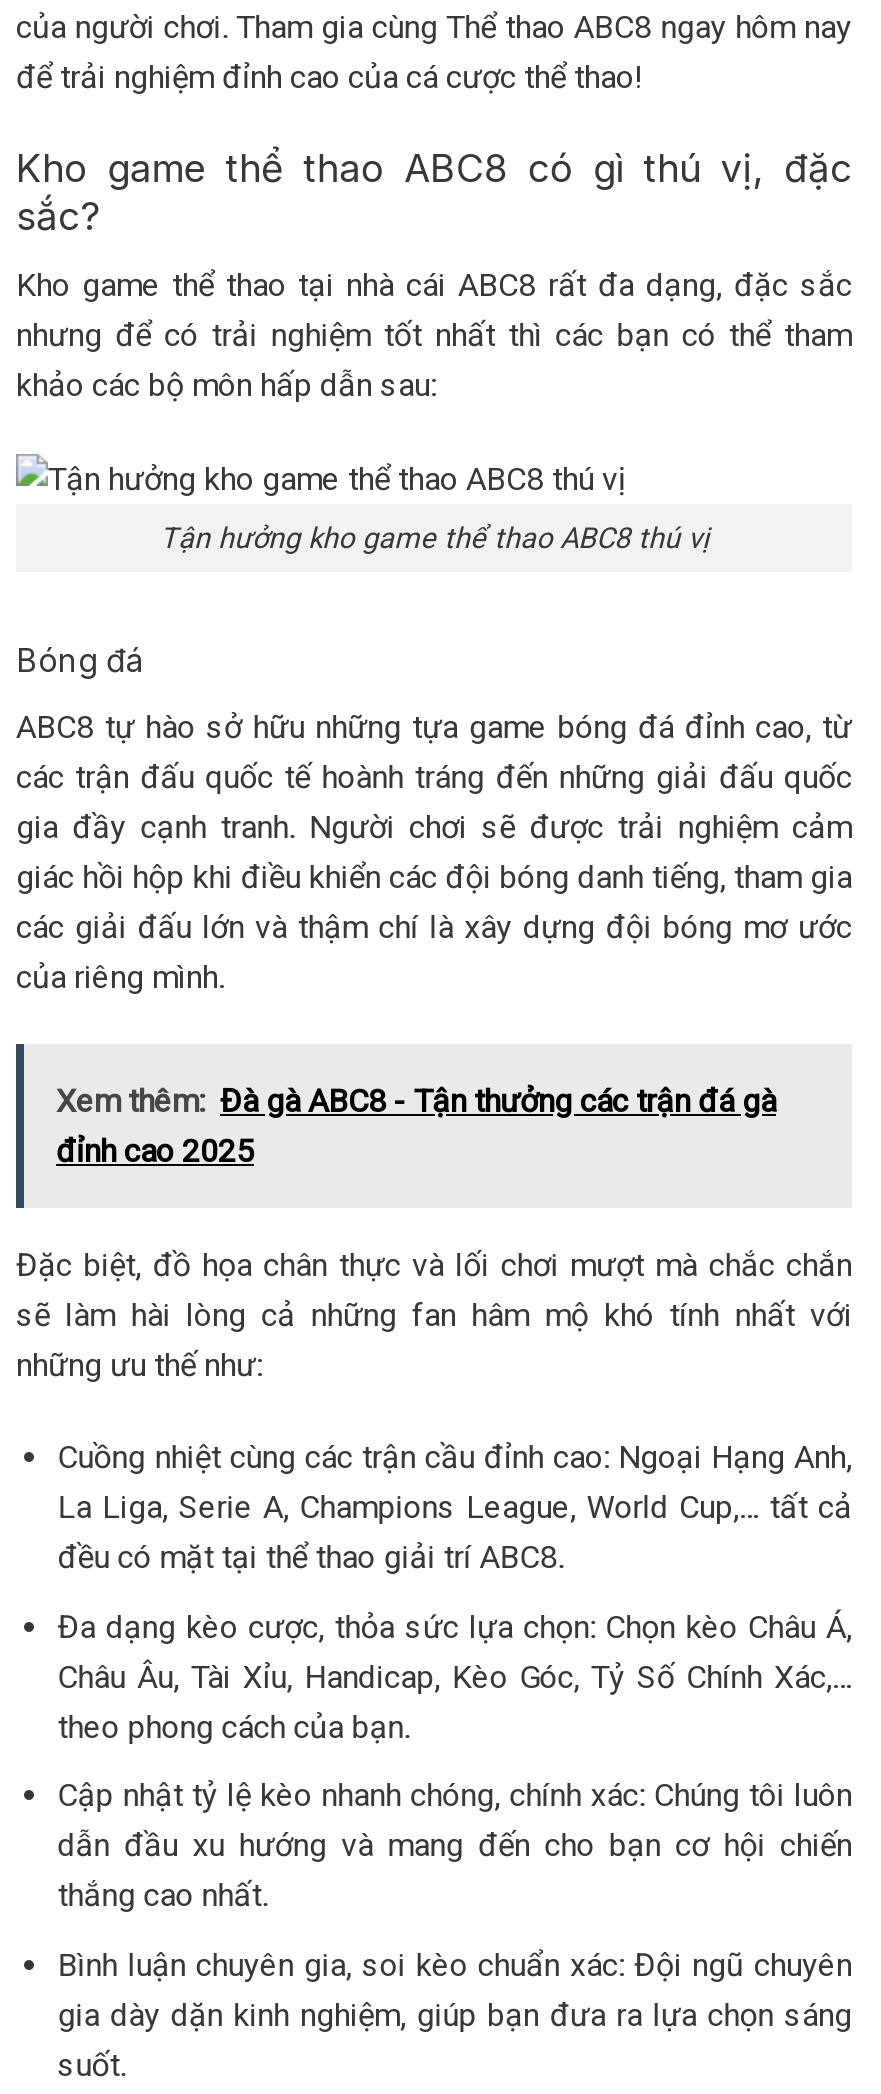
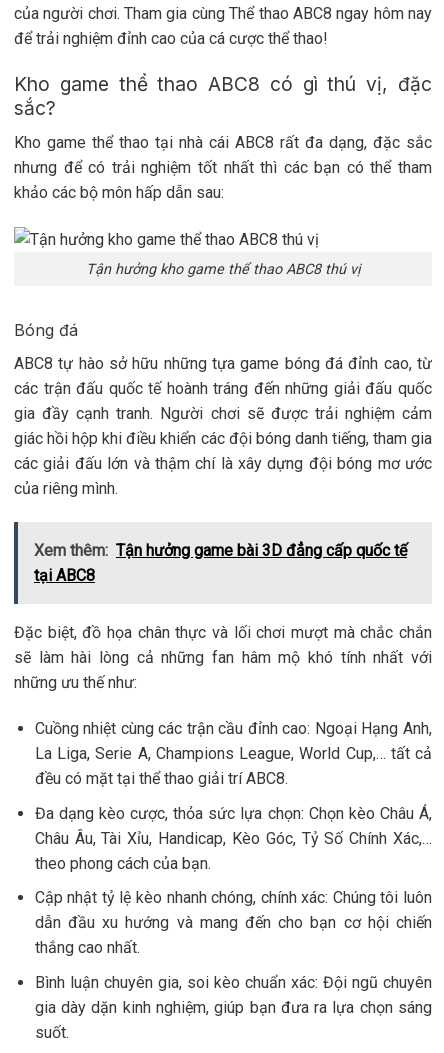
- Xem thêm: Đà gà ABC8 - Tận thưởng các trận đá gà
- đỉnh cao 2025
+ Xem thêm: Tận hưởng game bài 3D đẳng cấp quốc tế
+ tại ABC8
